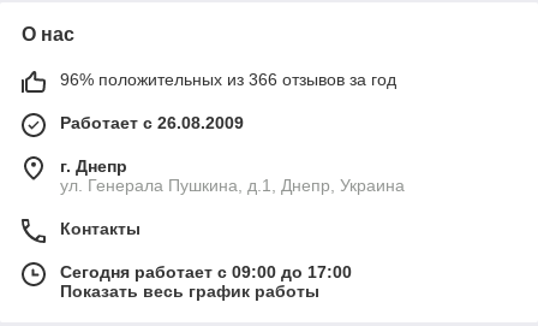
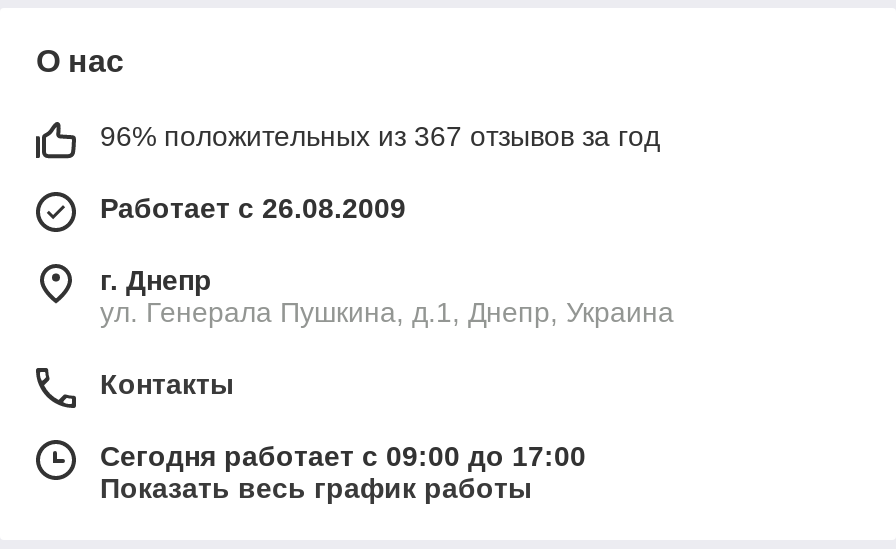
- 96% положительных из 366 отзывов за год
+ 96% положительных из 367 отзывов за год
